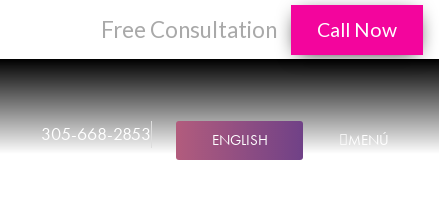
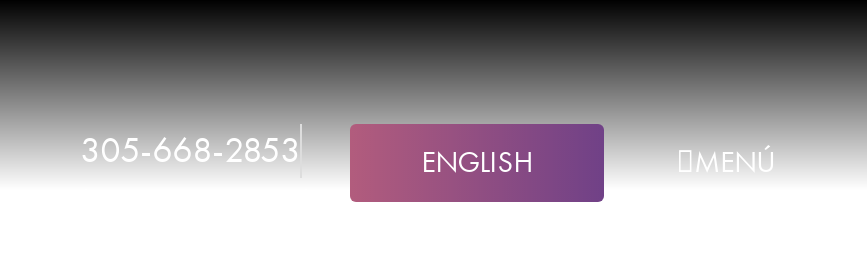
- Free Consultation
- Call Now
